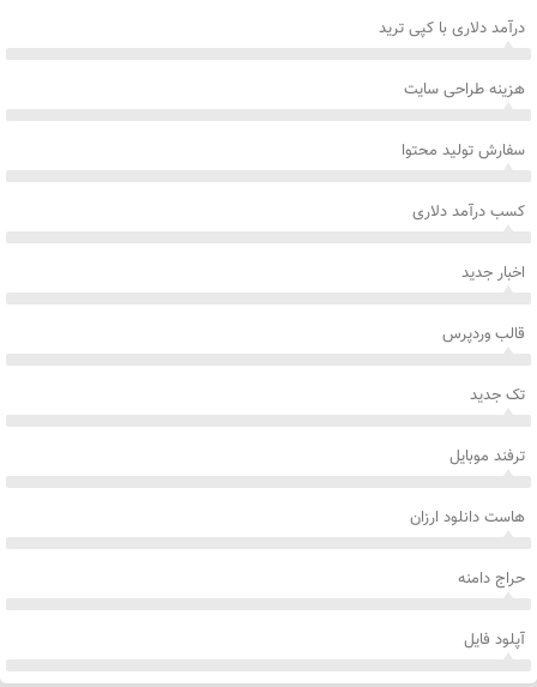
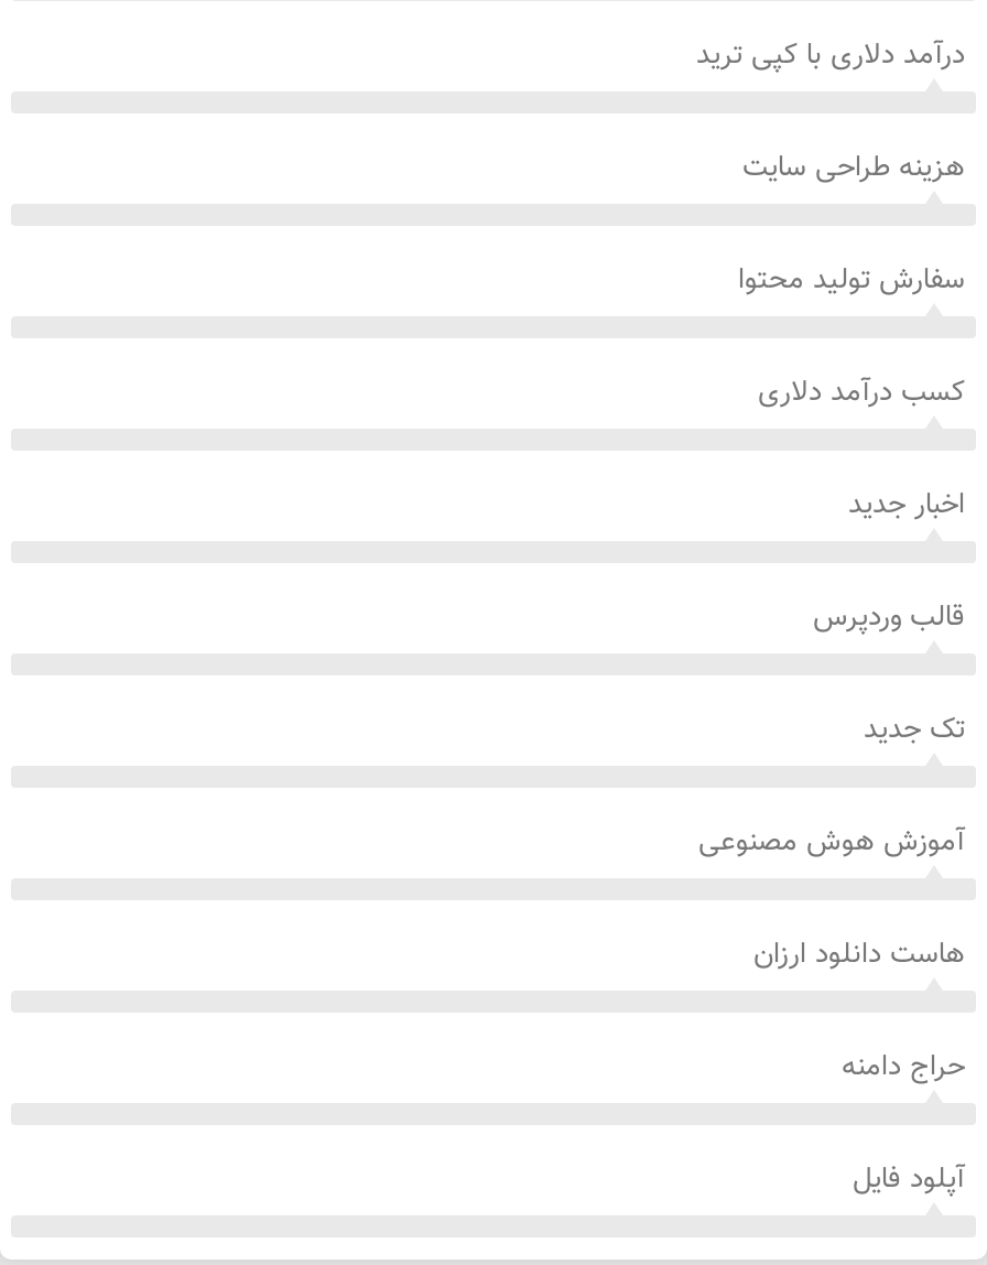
- ترفند موبایل
+ آموزش هوش مصنوعی
